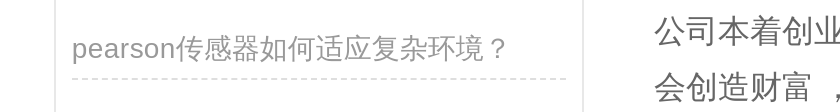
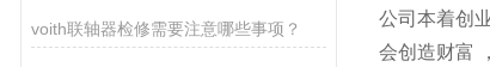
- pearson传感器如何适应复杂环境？
+ voith联轴器检修需要注意哪些事项？
